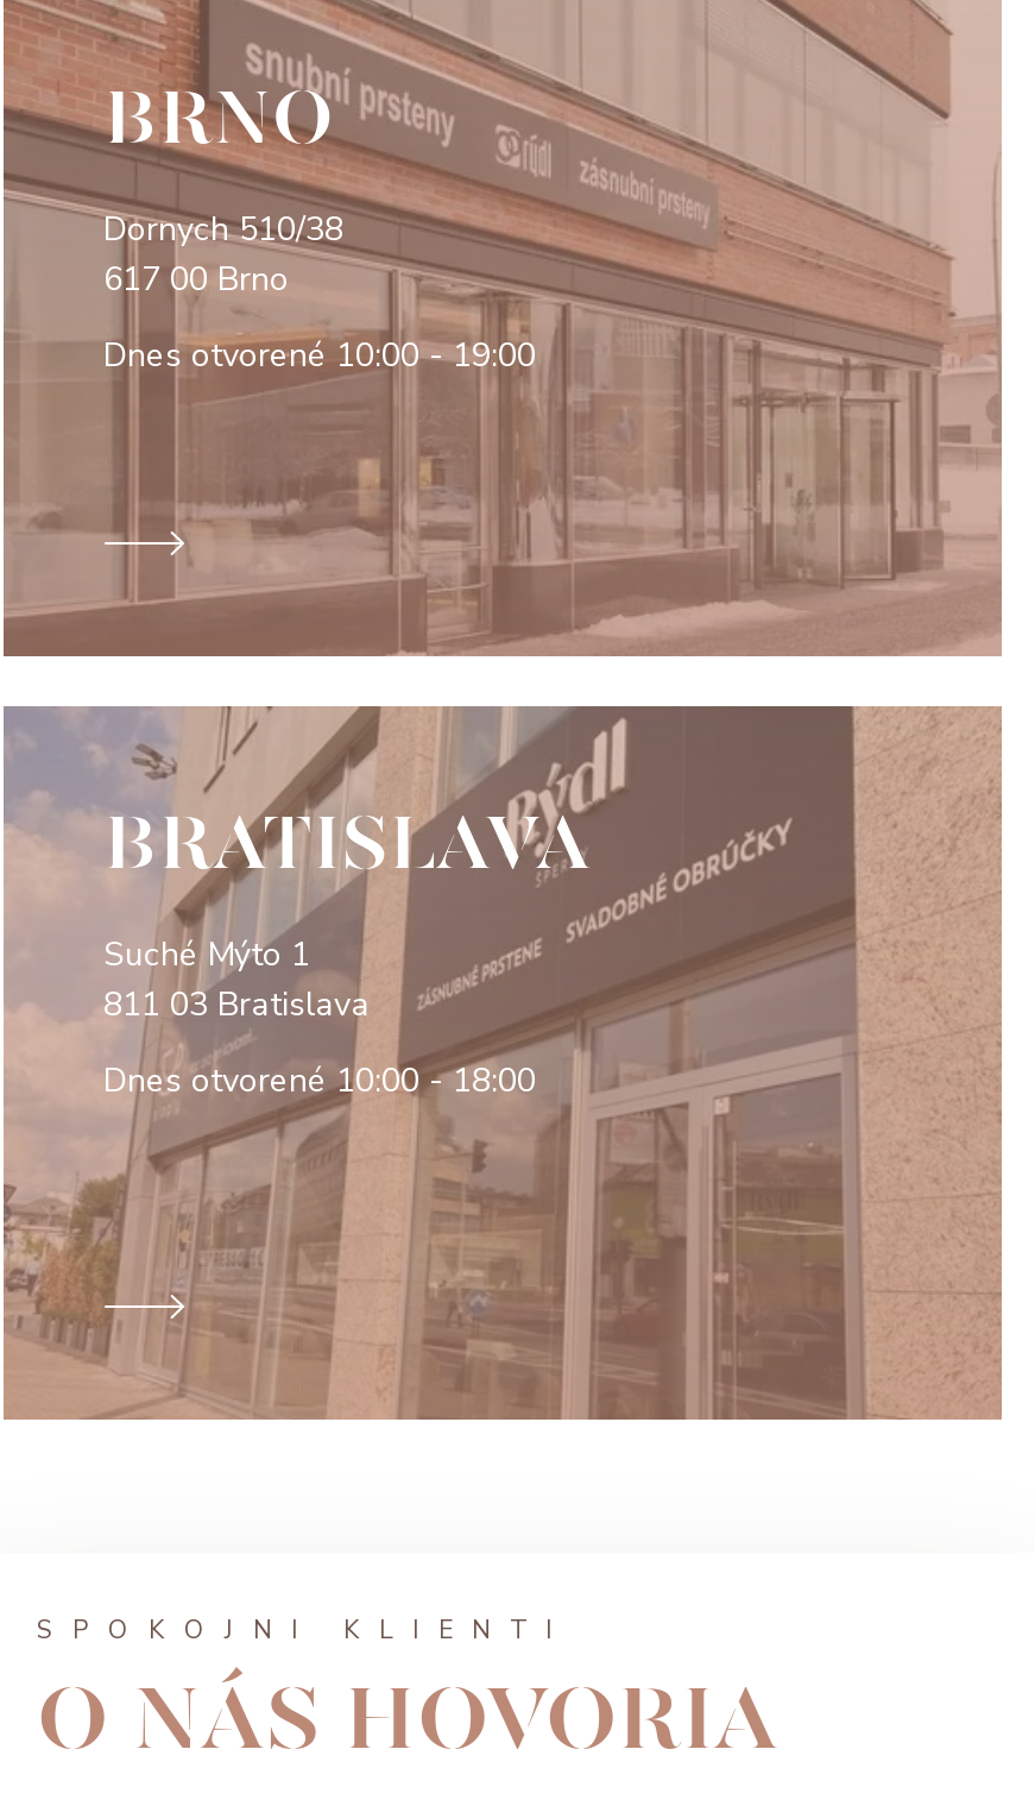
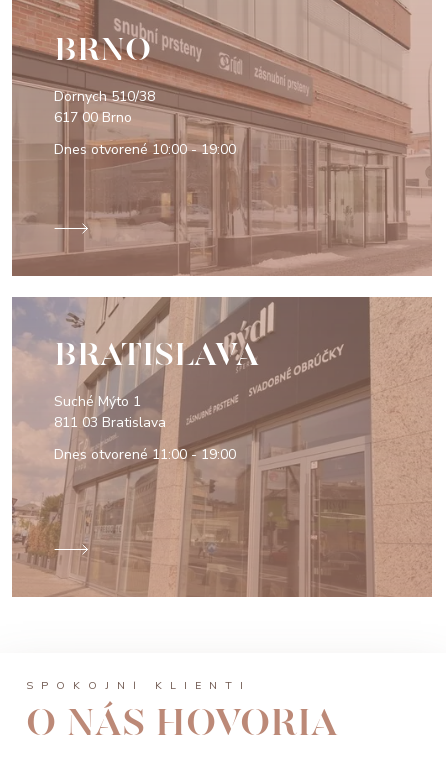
- Dnes otvorené 10:00 - 18:00
+ Dnes otvorené 11:00 - 19:00
